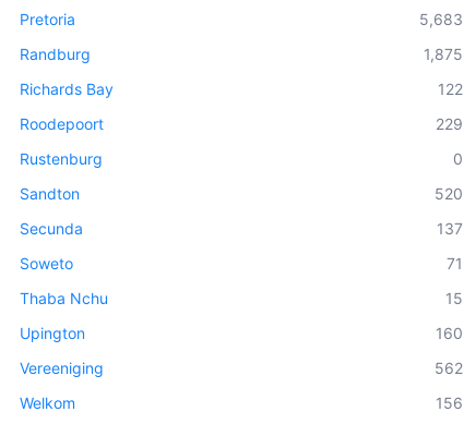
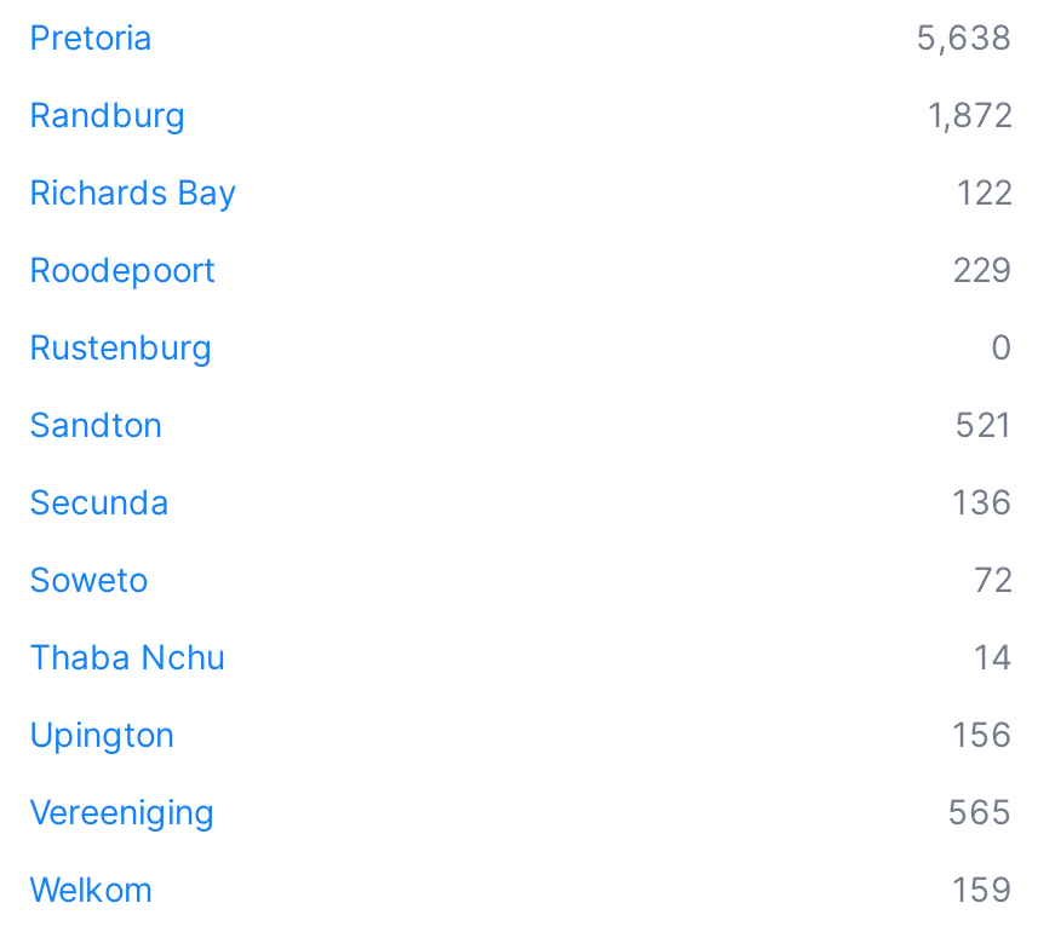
- 5,683
+ 5,638

- 1,875
+ 1,872

- 520
+ 521

- 137
+ 136

- 71
+ 72

- 15
+ 14

- 160
+ 156

- 562
+ 565

- 156
+ 159
